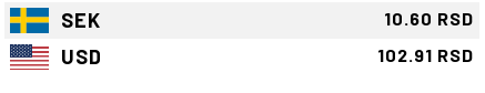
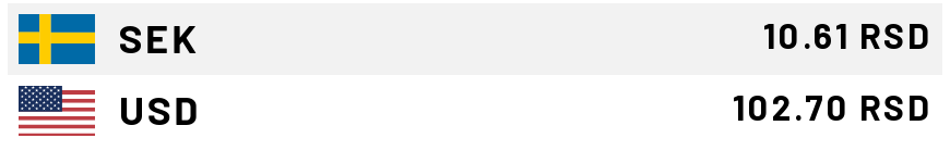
- 10.60 RSD
+ 10.61 RSD

- 102.91 RSD
+ 102.70 RSD
